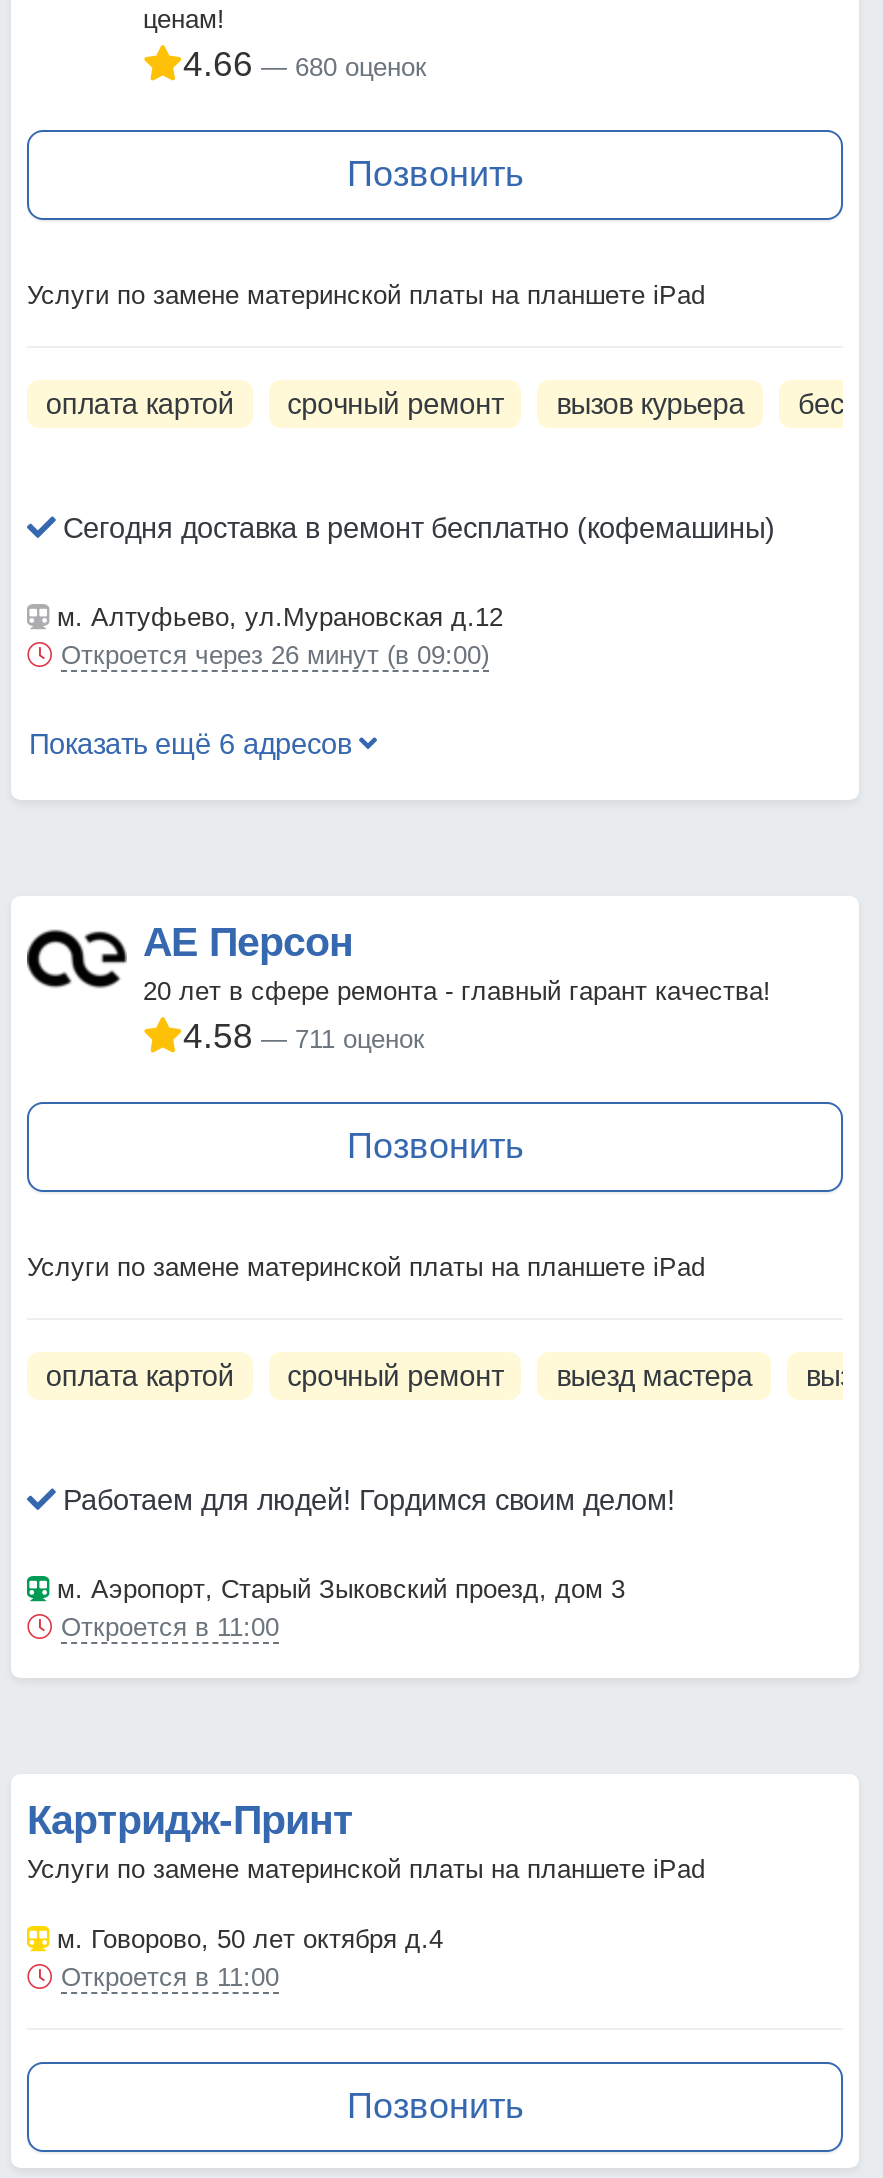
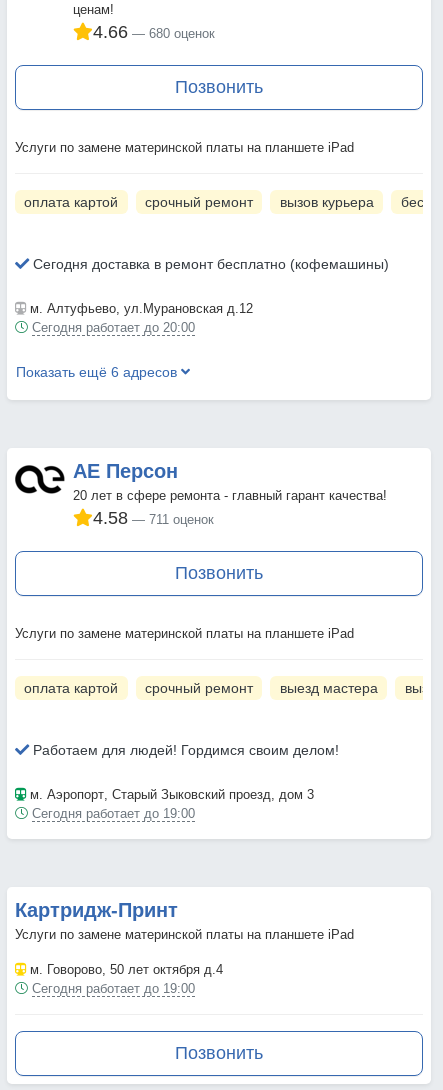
- Откроется через 26 минут (в 09:00)
+ Сегодня работает до 20:00

- Откроется в 11:00
+ Сегодня работает до 19:00

- Откроется в 11:00
+ Сегодня работает до 19:00
